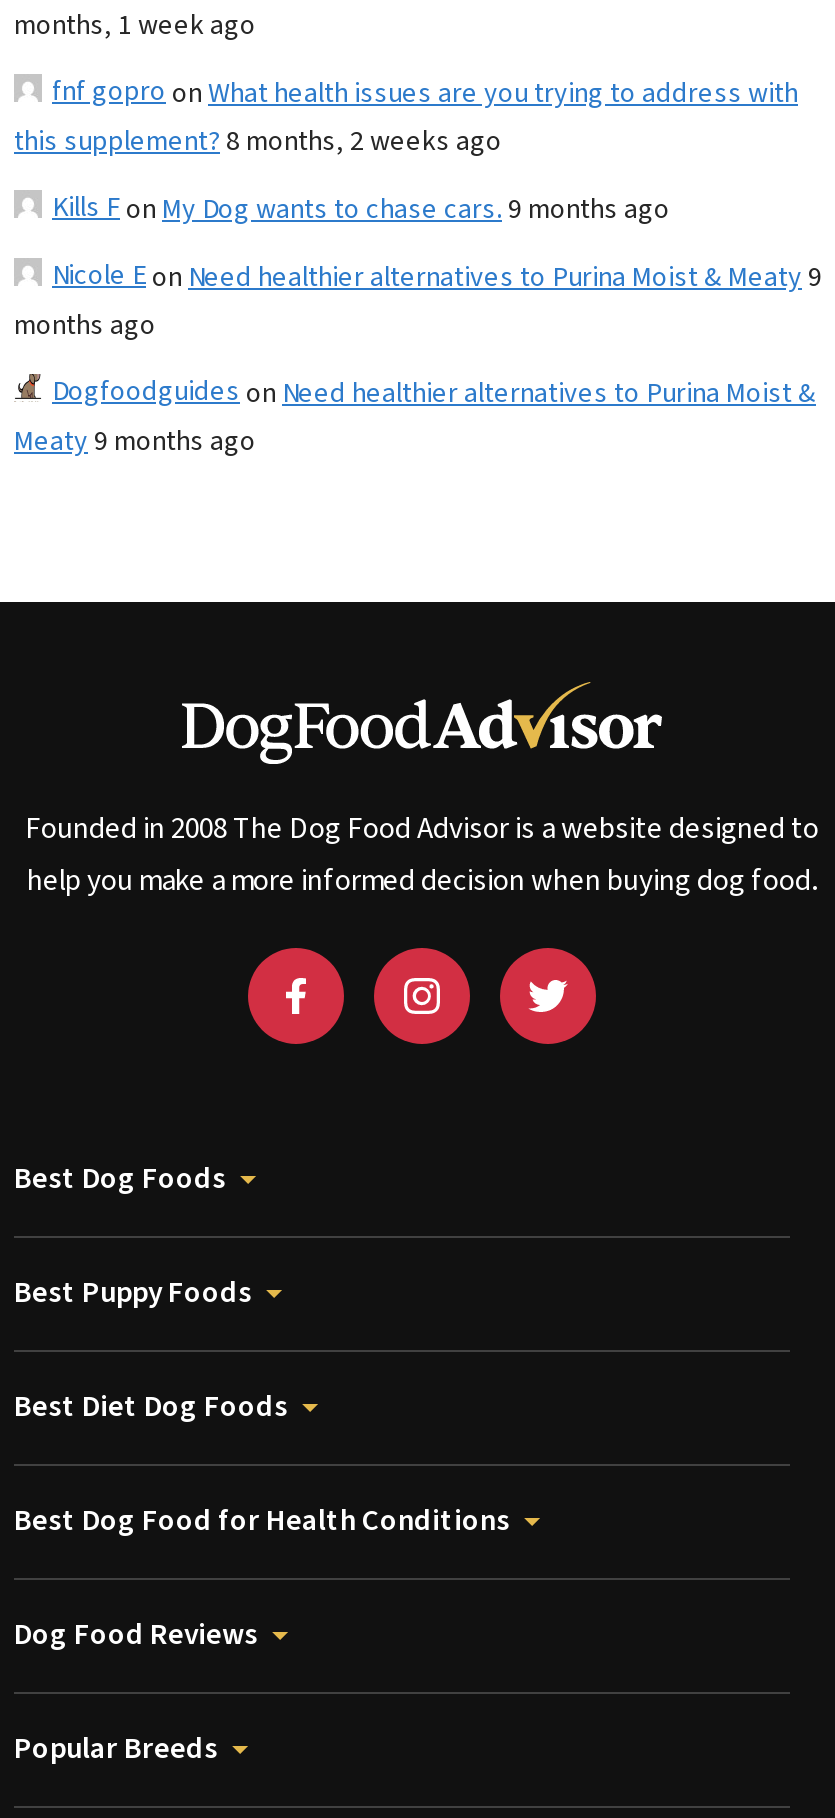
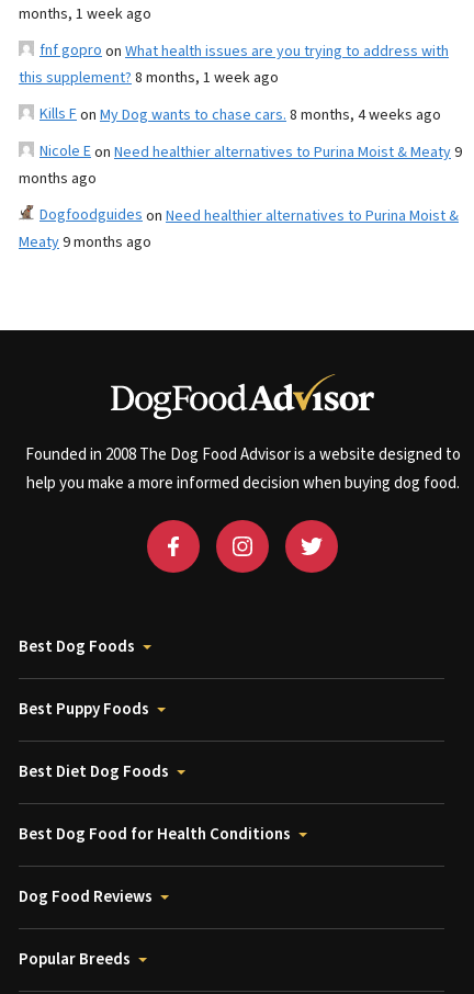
- this supplement? 8 months, 2 weeks ago
+ this supplement? 8 months, 1 week ago

- Kills Fon My Dog wants to chase cars. 9 months ago
+ Kills Fon My Dog wants to chase cars. 8 months, 4 weeks ago
